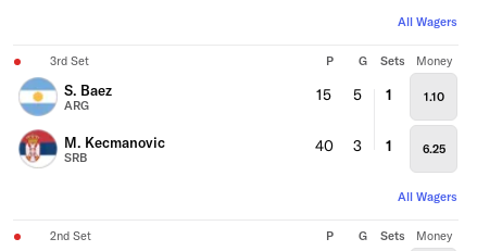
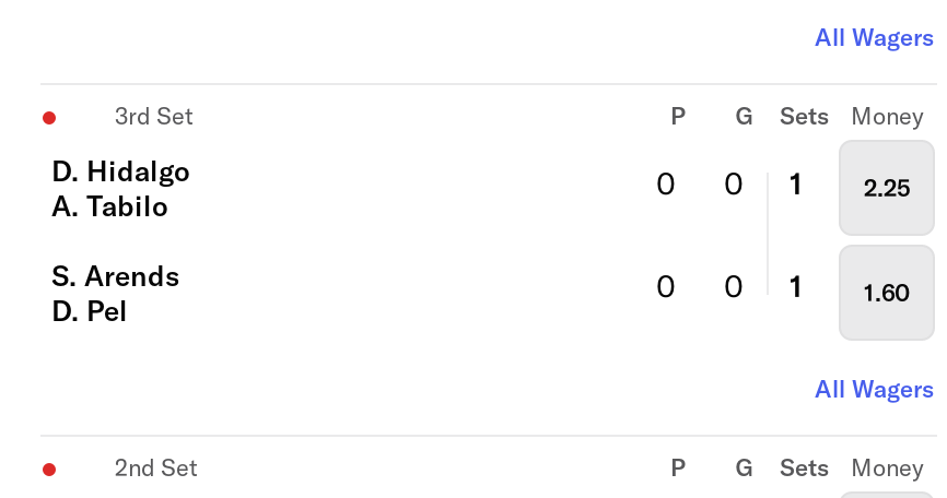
- S. Baez
- ARG
+ D. Hidalgo
+ A. Tabilo

- 15
+ 0

- 5
+ 0

- 1.10
+ 2.25

- M. Kecmanovic
- SRB
+ S. Arends
+ D. Pel

- 40
+ 0

- 3
+ 0

- 6.25
+ 1.60
